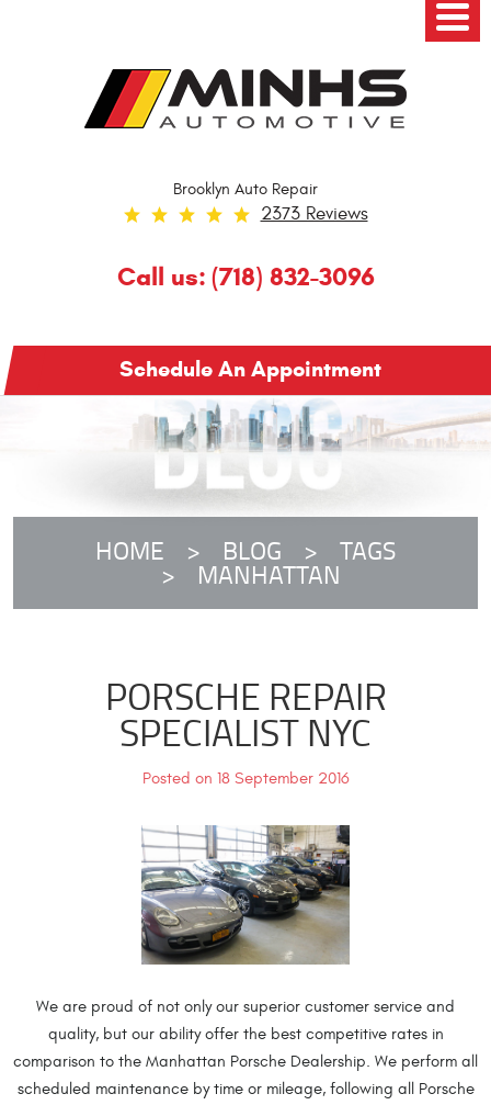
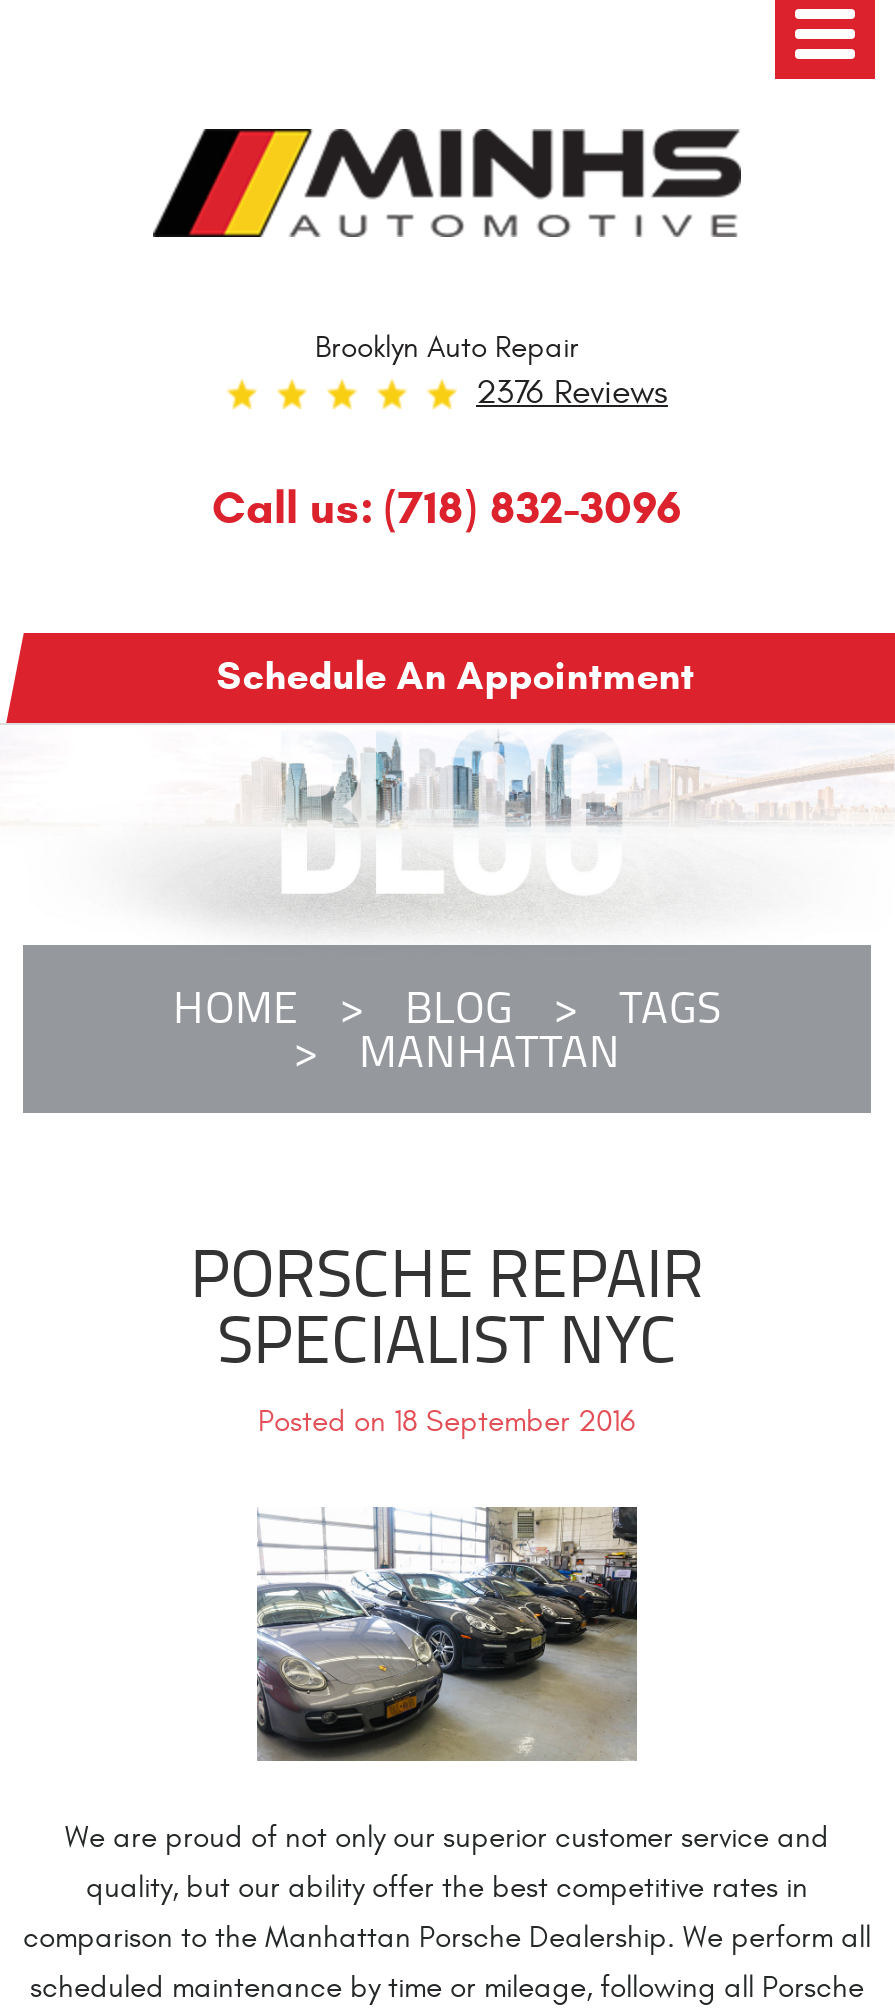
- 2373 Reviews
+ 2376 Reviews
